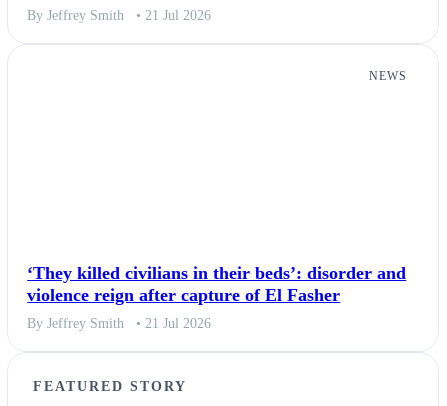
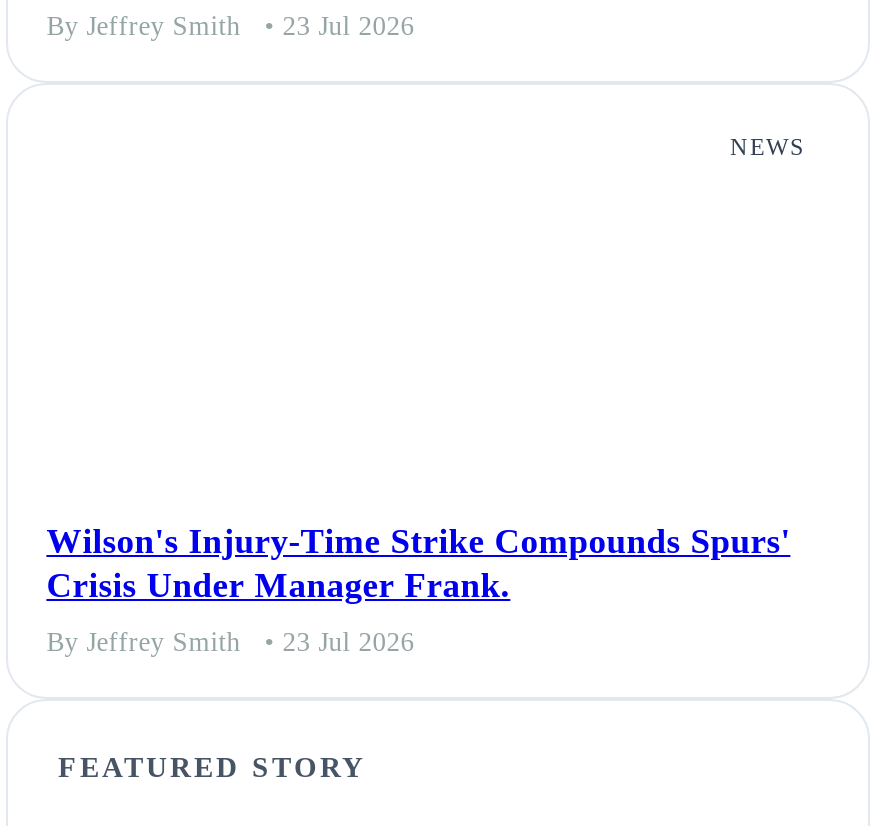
- By Jeffrey Smith • 21 Jul 2026
+ By Jeffrey Smith • 23 Jul 2026

- ‘They killed civilians in their beds’: disorder and
- violence reign after capture of El Fasher
+ Wilson's Injury-Time Strike Compounds Spurs'
+ Crisis Under Manager Frank.

- By Jeffrey Smith • 21 Jul 2026
+ By Jeffrey Smith • 23 Jul 2026
